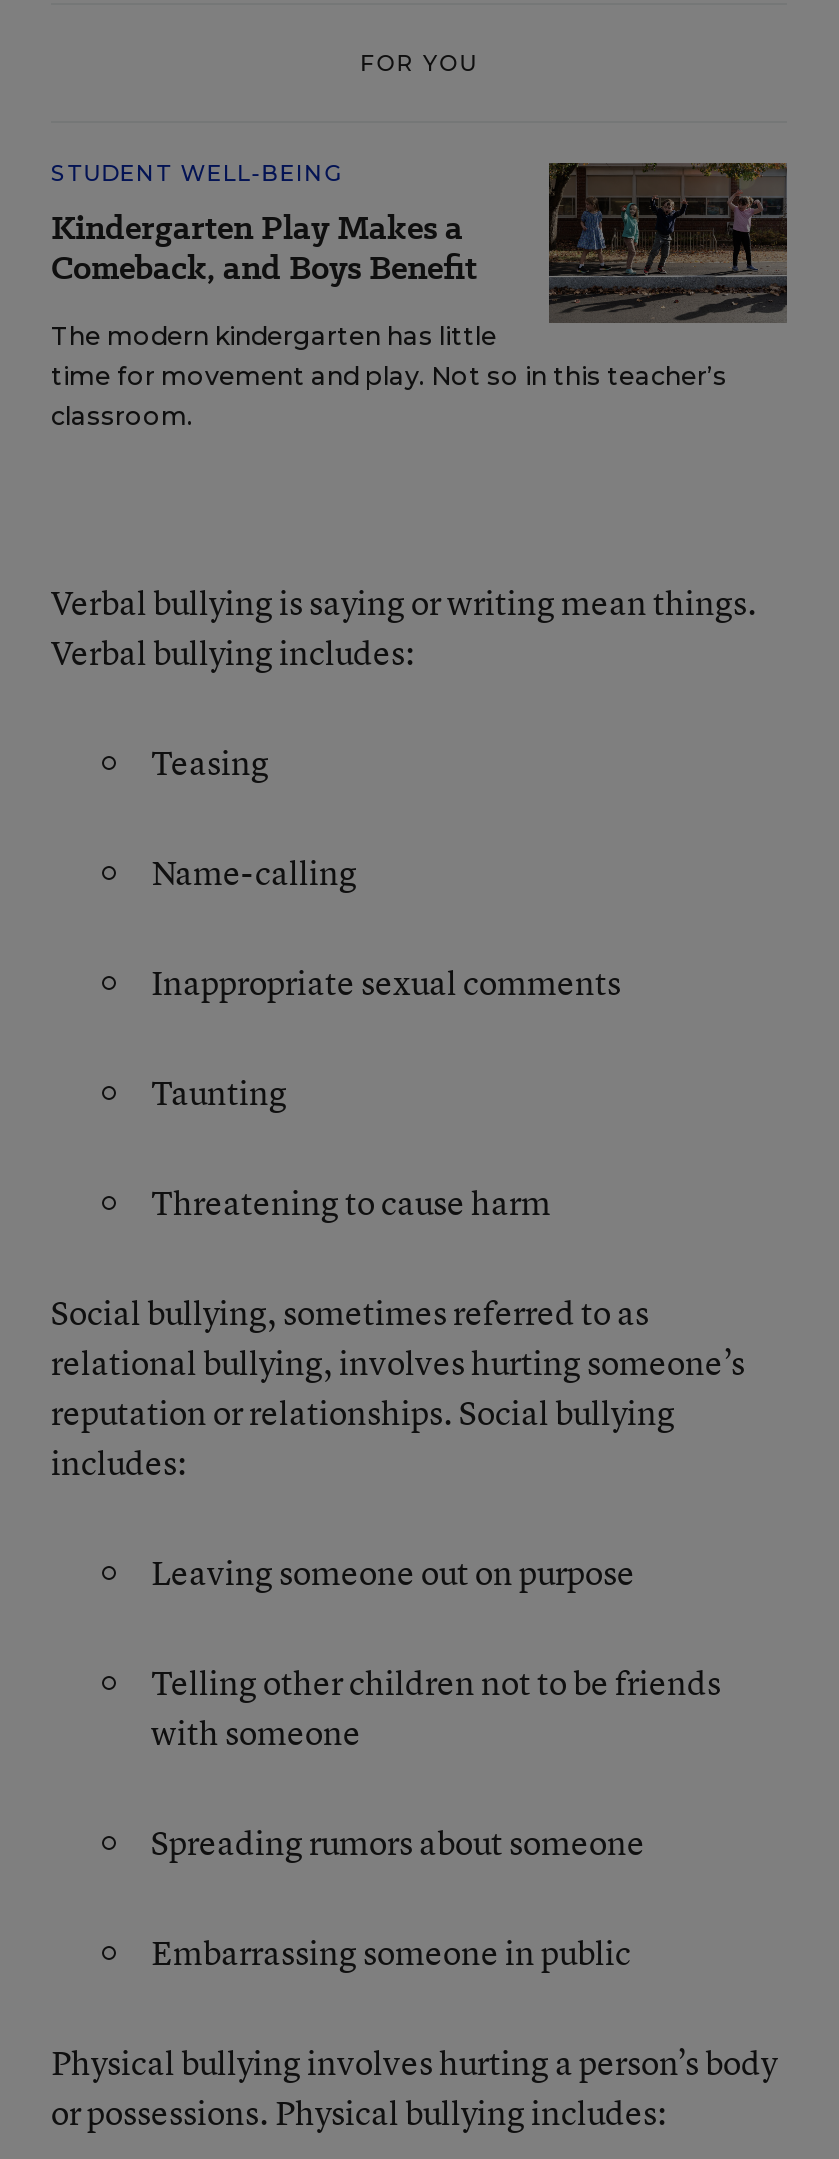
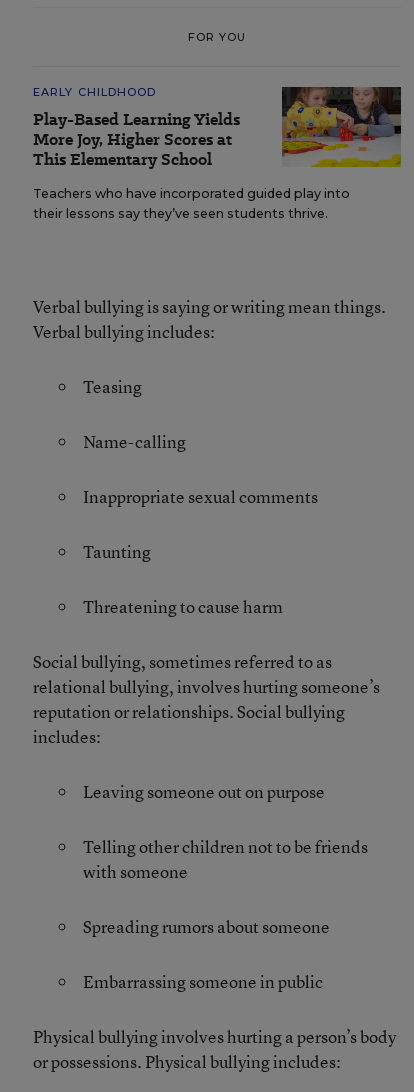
- STUDENT WELL-BEING
- Kindergarten Play Makes a
- Comeback, and Boys Benefit
+ EARLY CHILDHOOD
+ Play-Based Learning Yields
+ More Joy, Higher Scores at
+ This Elementary School

- [image]
- The modern kindergarten has little
- time for movement and play. Not so in this teacher’s
- classroom.
+ [image]
+ Teachers who have incorporated guided play into
+ their lessons say they’ve seen students thrive.
